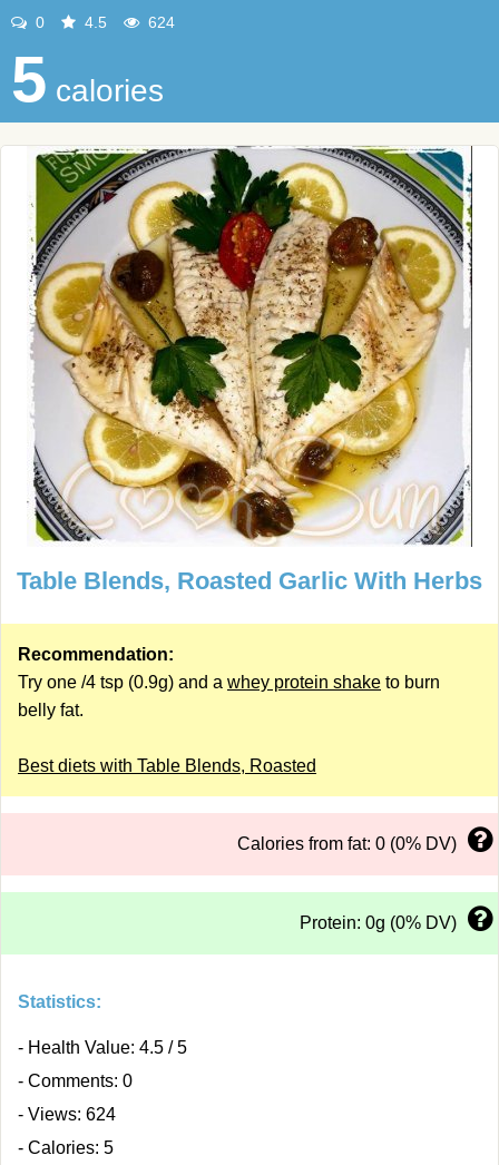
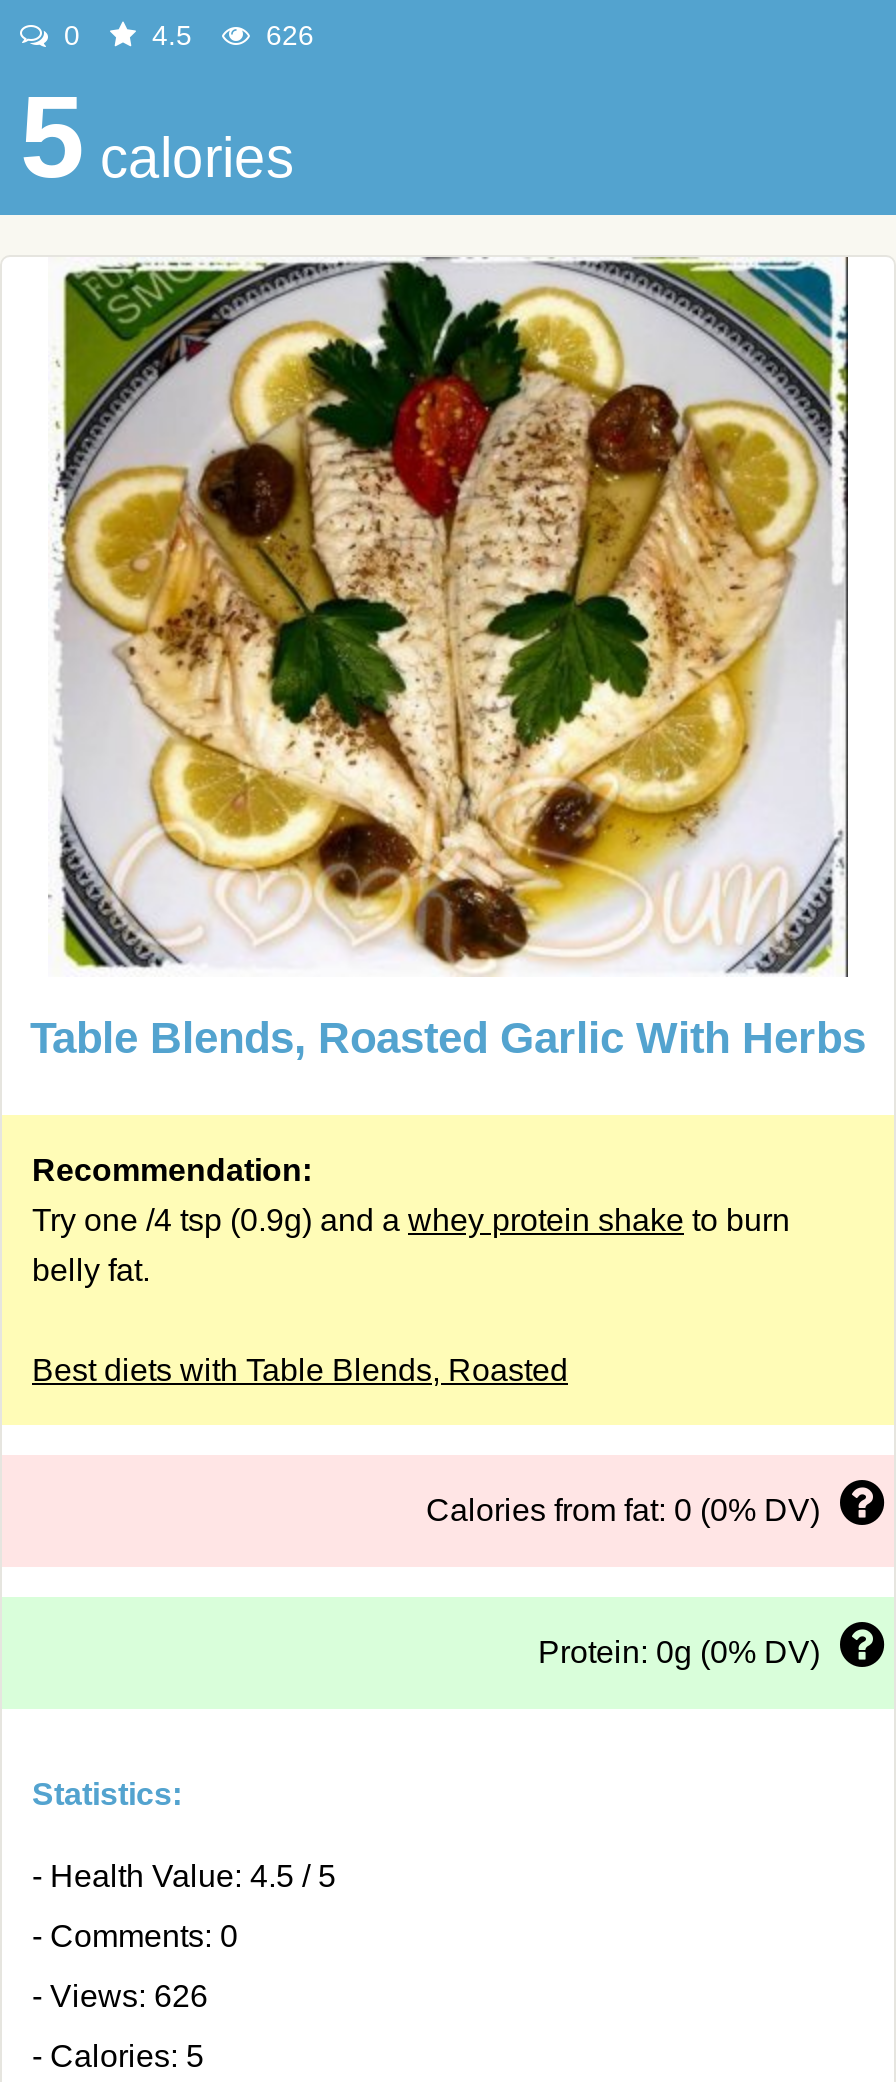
- 624
+ 626

- - Views: 624
+ - Views: 626
